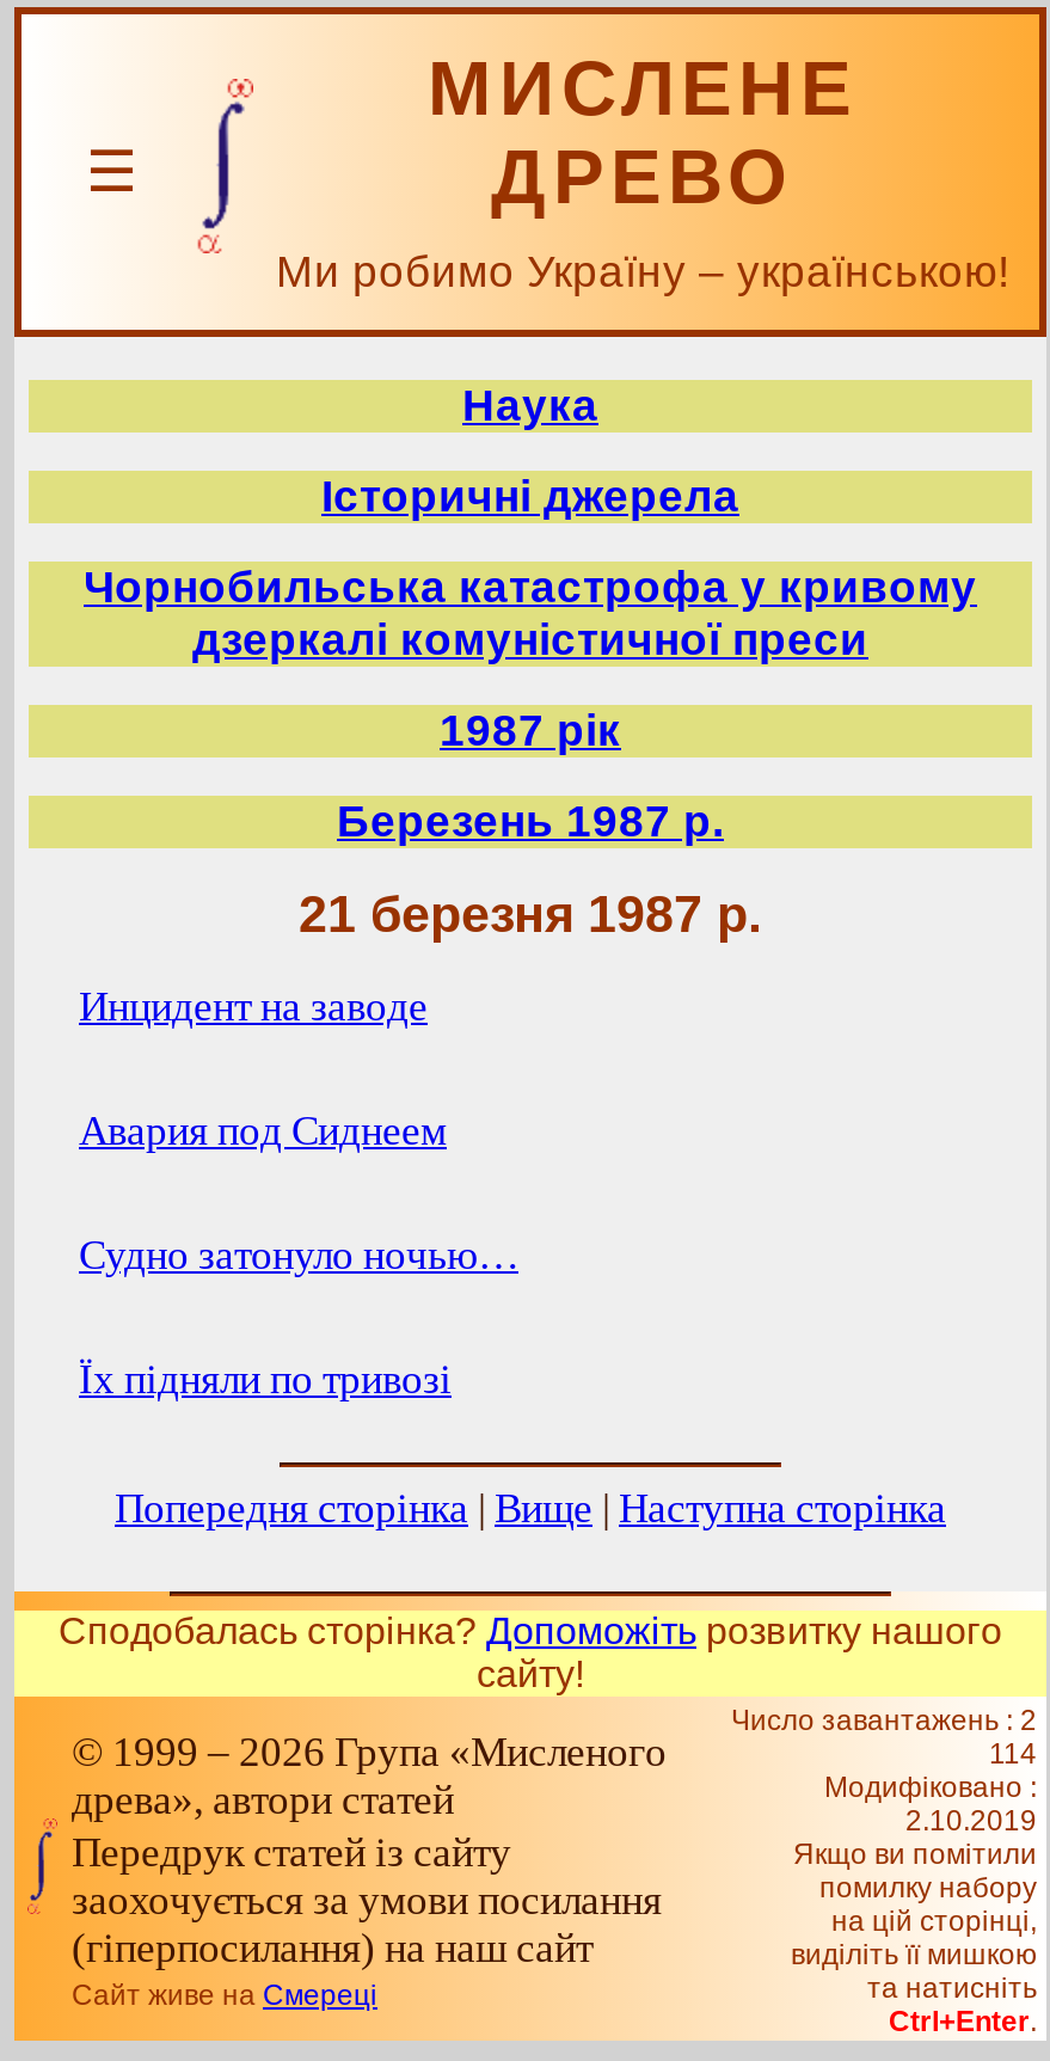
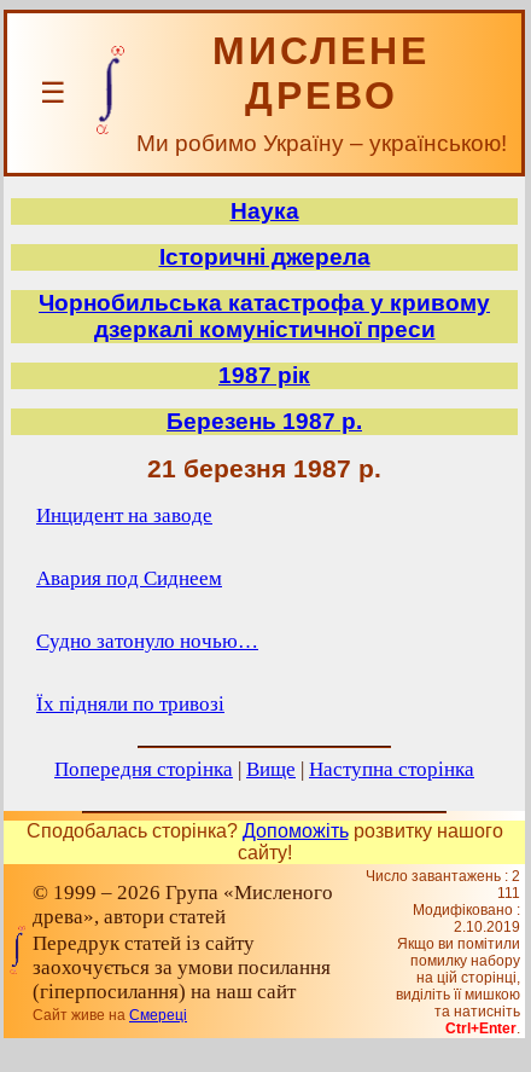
- 114
+ 111
